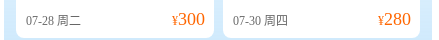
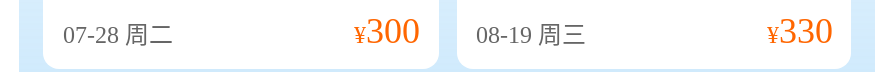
- ¥300 07-30周四
+ ¥300 08-19周三

- ¥280
+ ¥330
